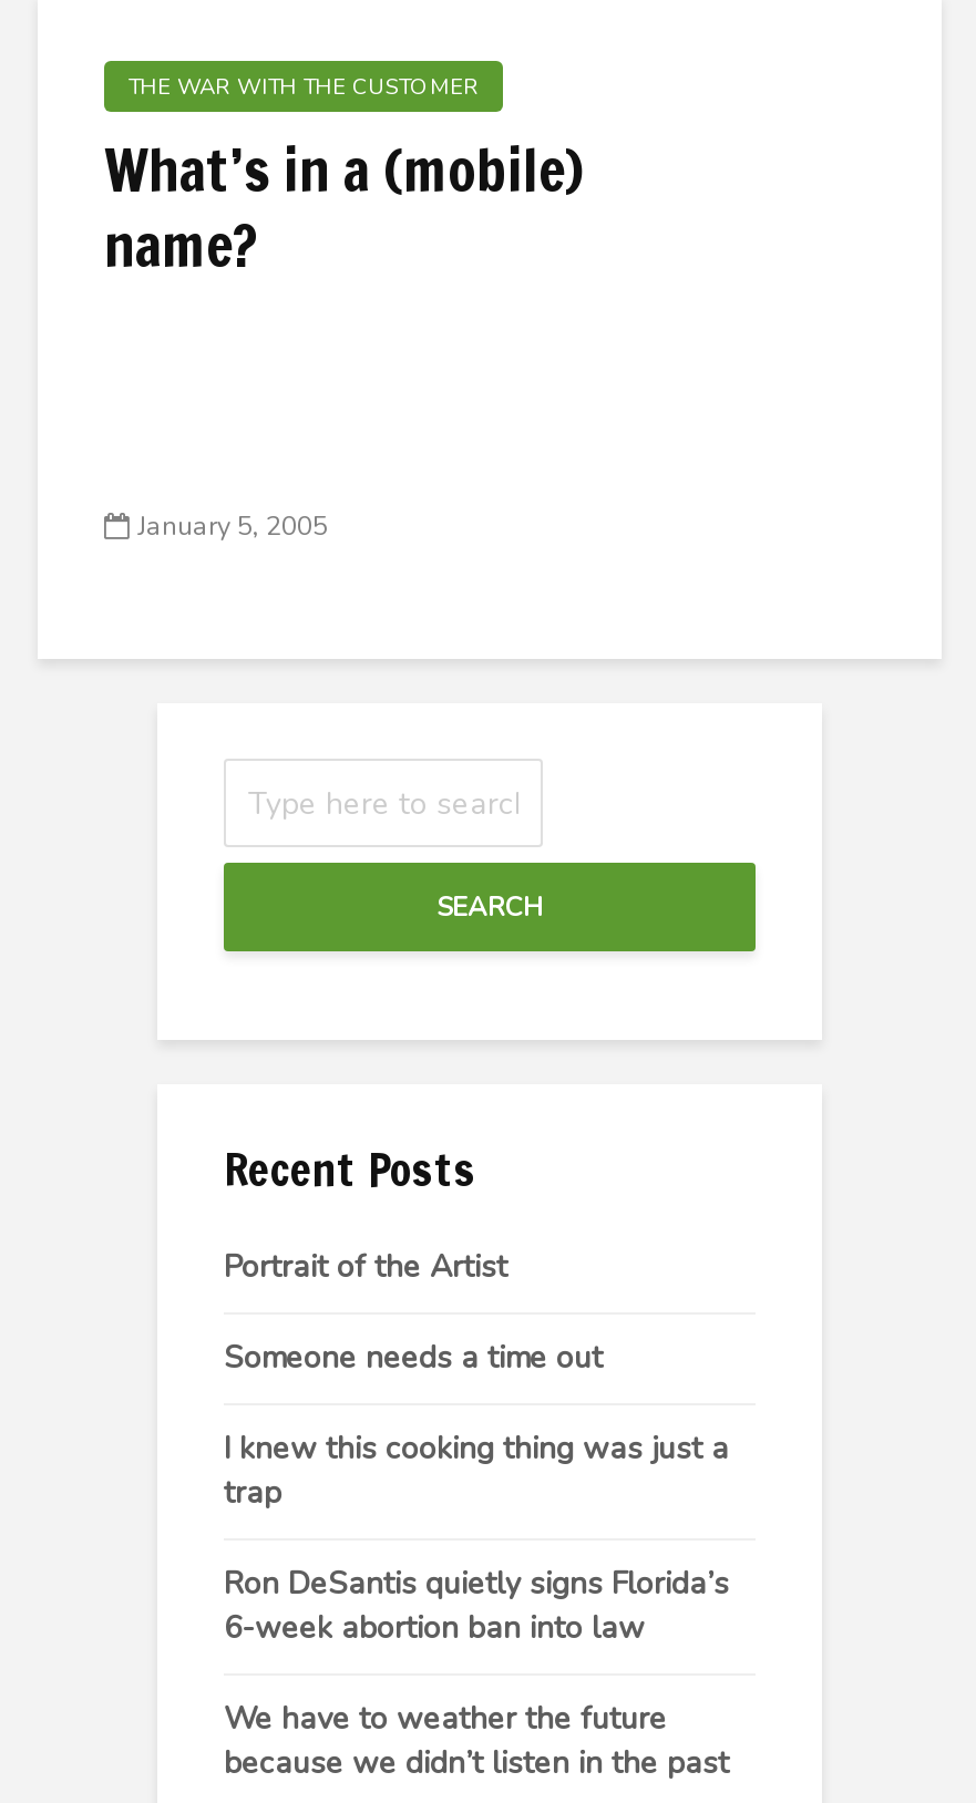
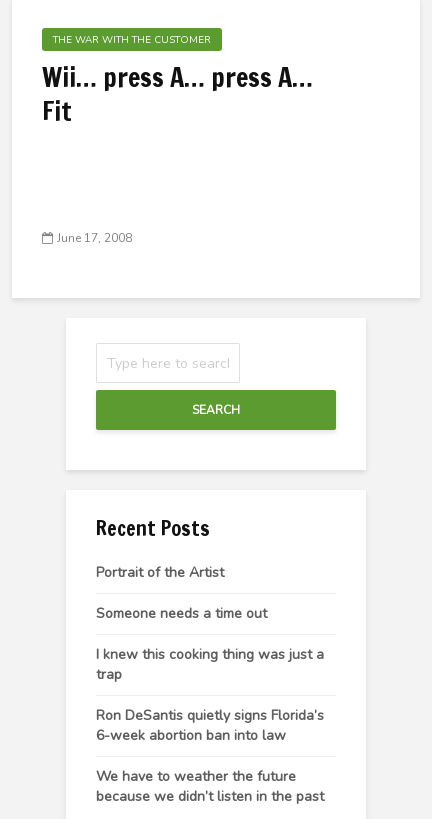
- What’s in a (mobile)
- name?
+ Wii… press A… press A…
+ Fit

- January 5, 2005
+ June 17, 2008
